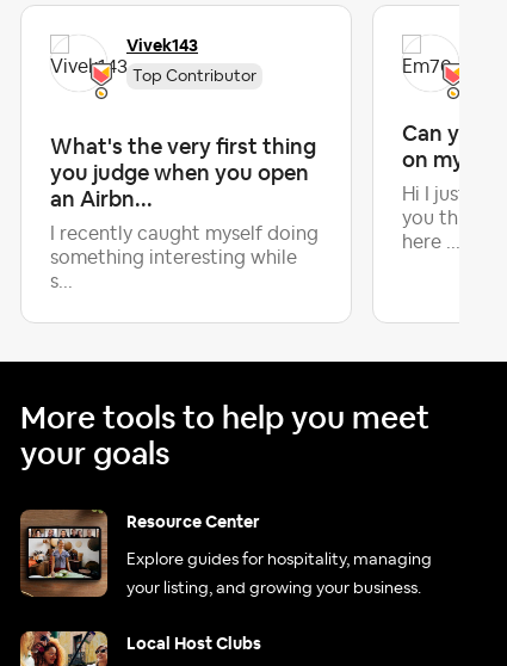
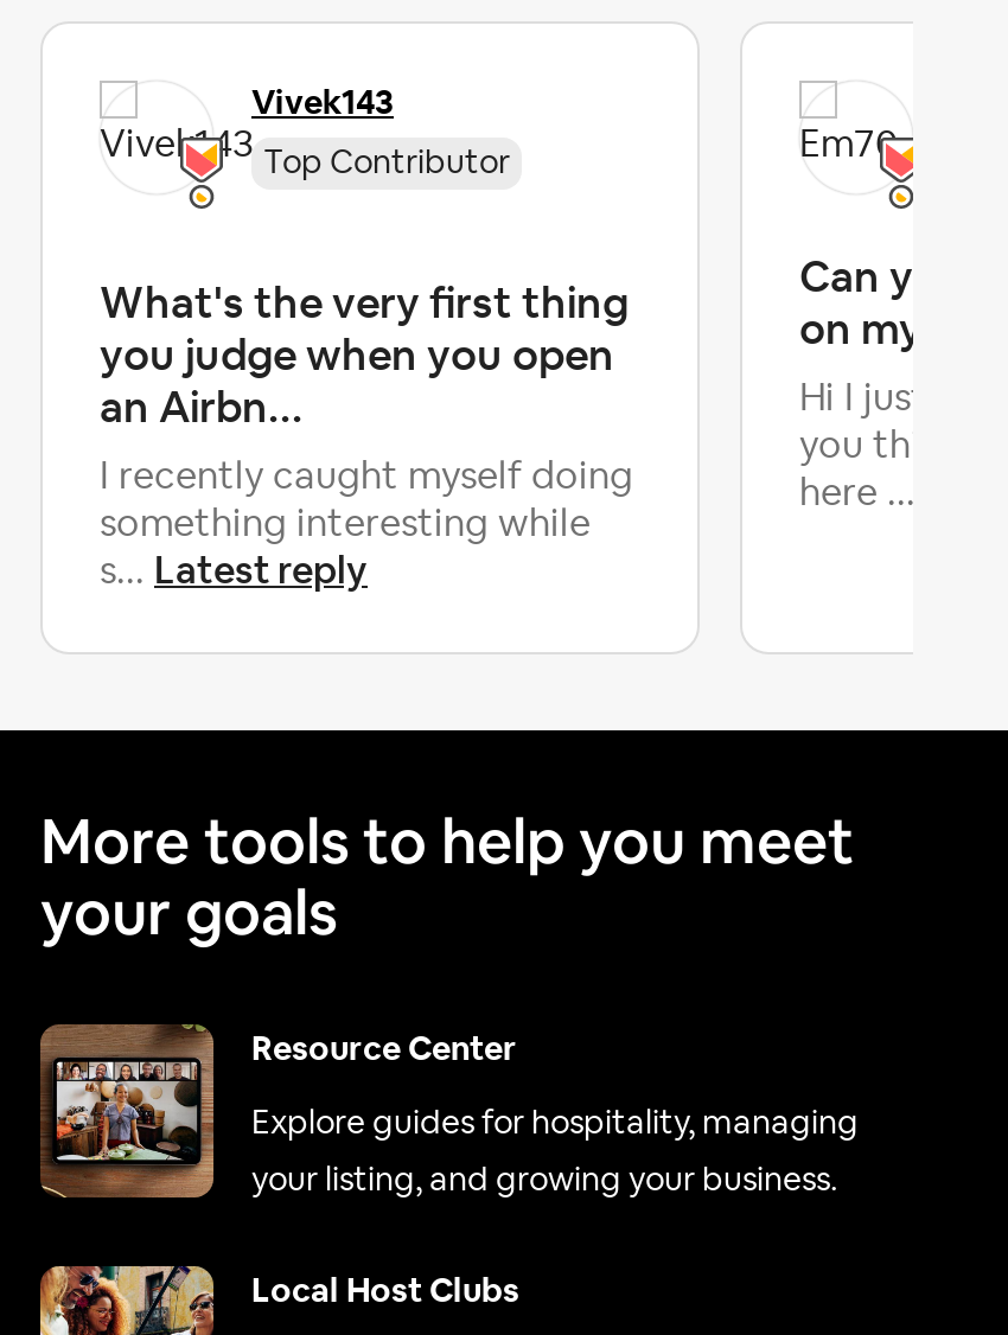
- s...
+ s... Latest reply
